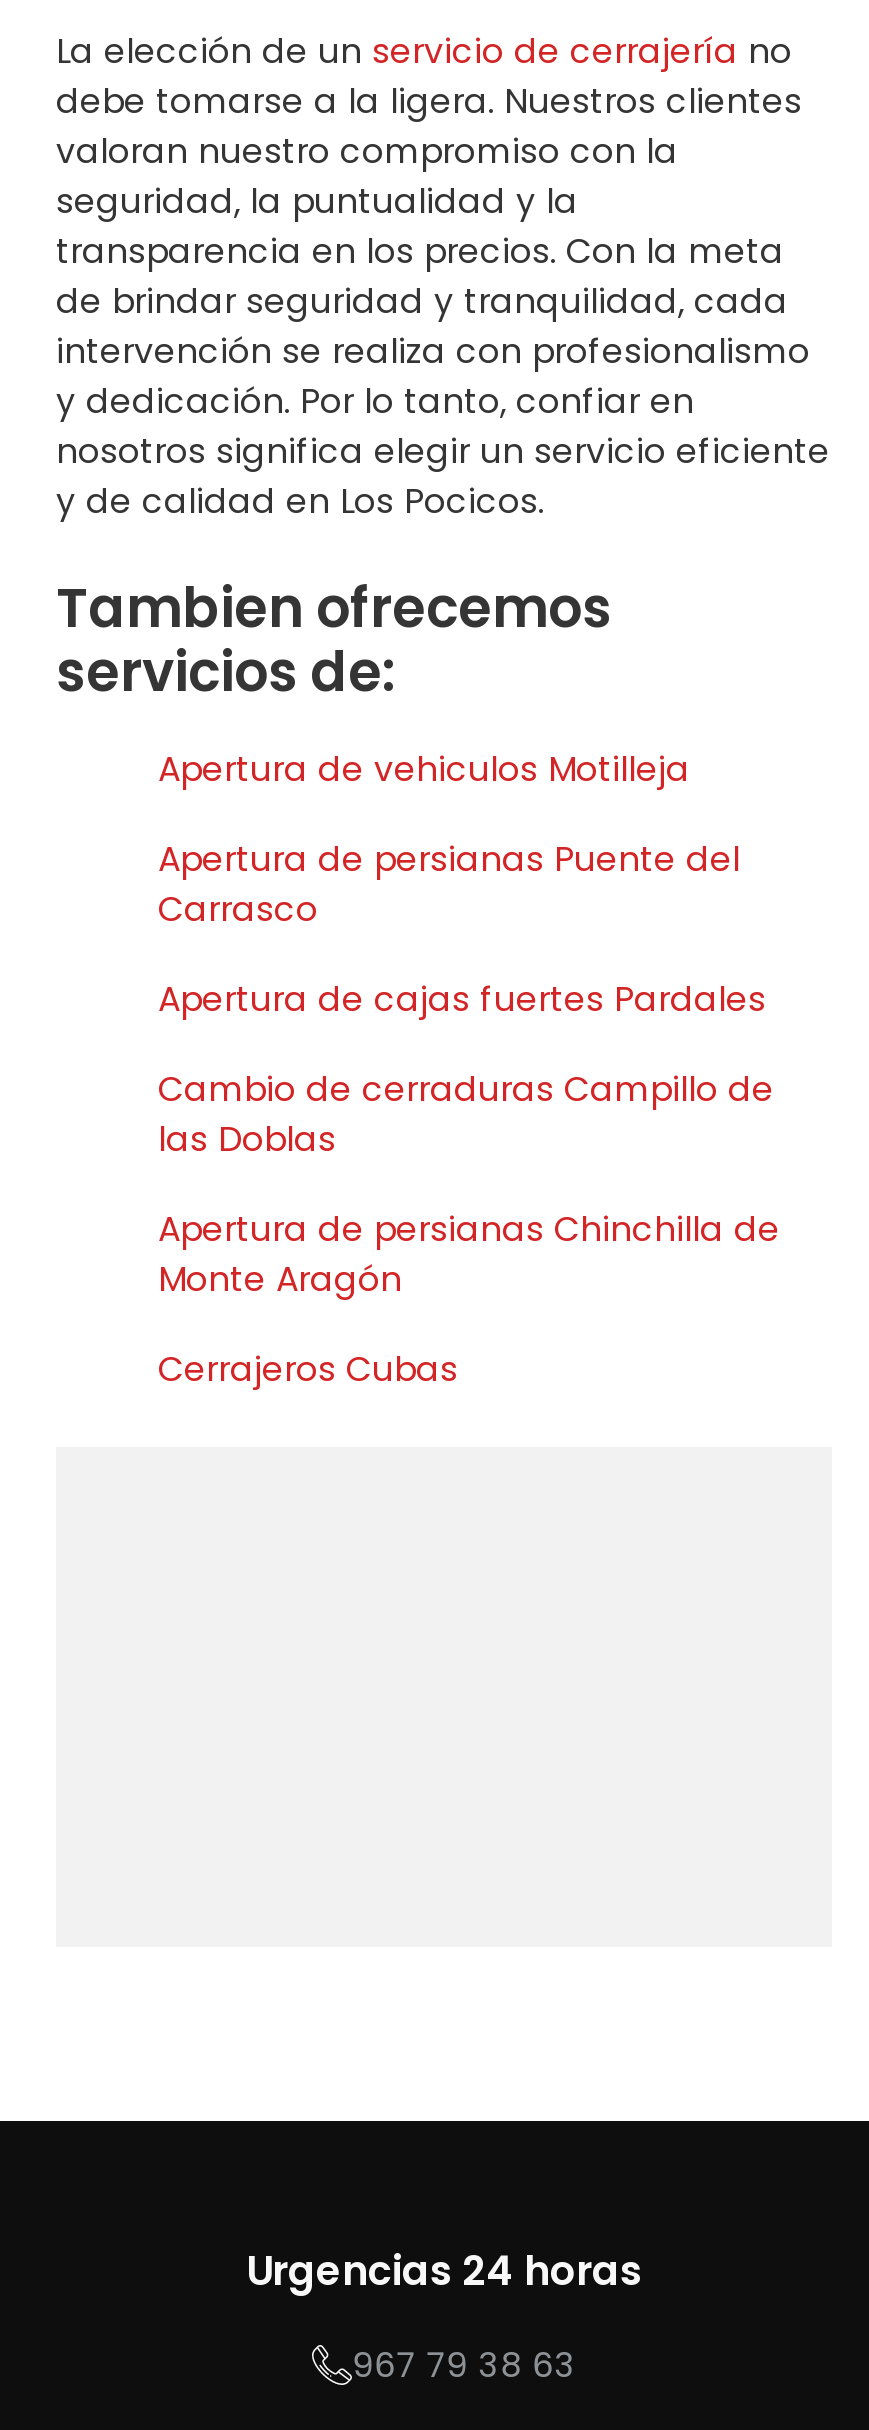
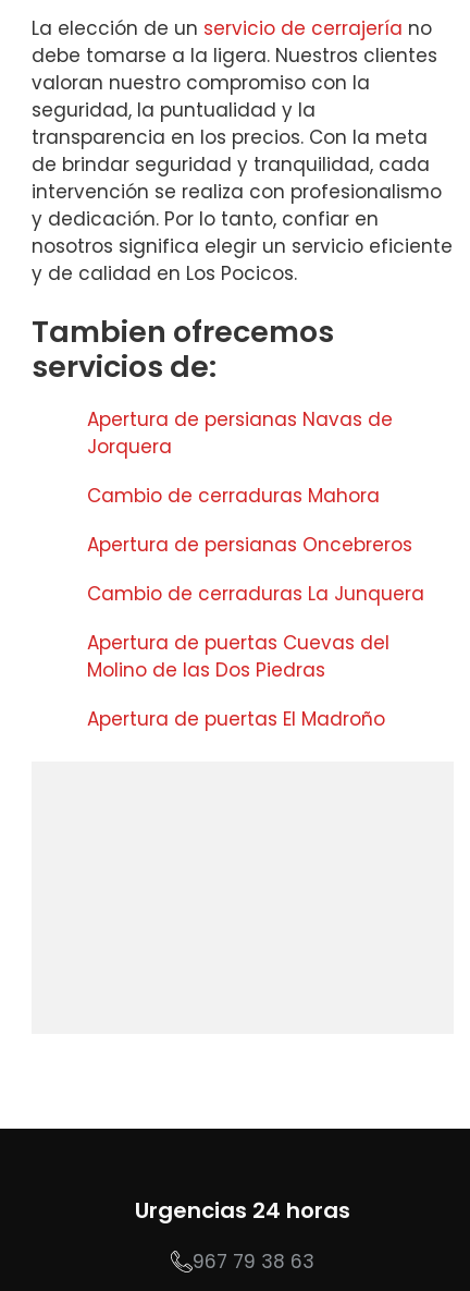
- Apertura de vehiculos Motilleja
+ Apertura de persianas Navas de
+ Jorquera

- Apertura de persianas Puente del
- Carrasco
+ Cambio de cerraduras Mahora

- Apertura de cajas fuertes Pardales
+ Apertura de persianas Oncebreros

- Cambio de cerraduras Campillo de
- las Doblas
+ Cambio de cerraduras La Junquera

- Apertura de persianas Chinchilla de
- Monte Aragón
+ Apertura de puertas Cuevas del
+ Molino de las Dos Piedras

- Cerrajeros Cubas
+ Apertura de puertas El Madroño
